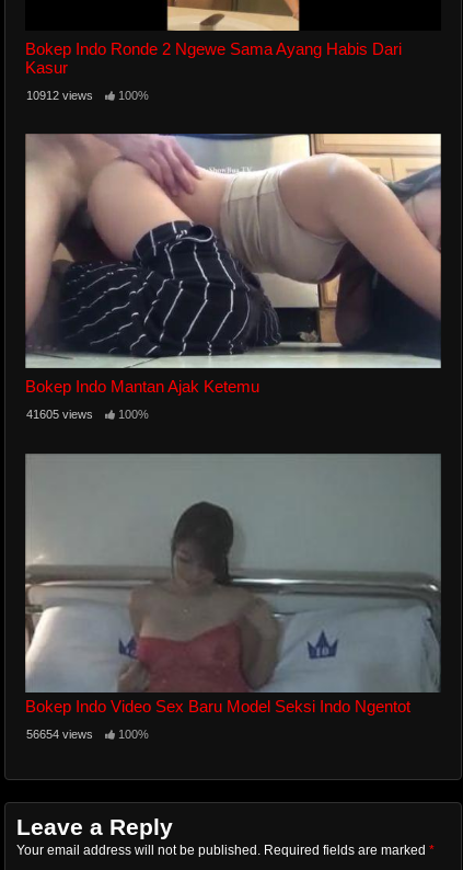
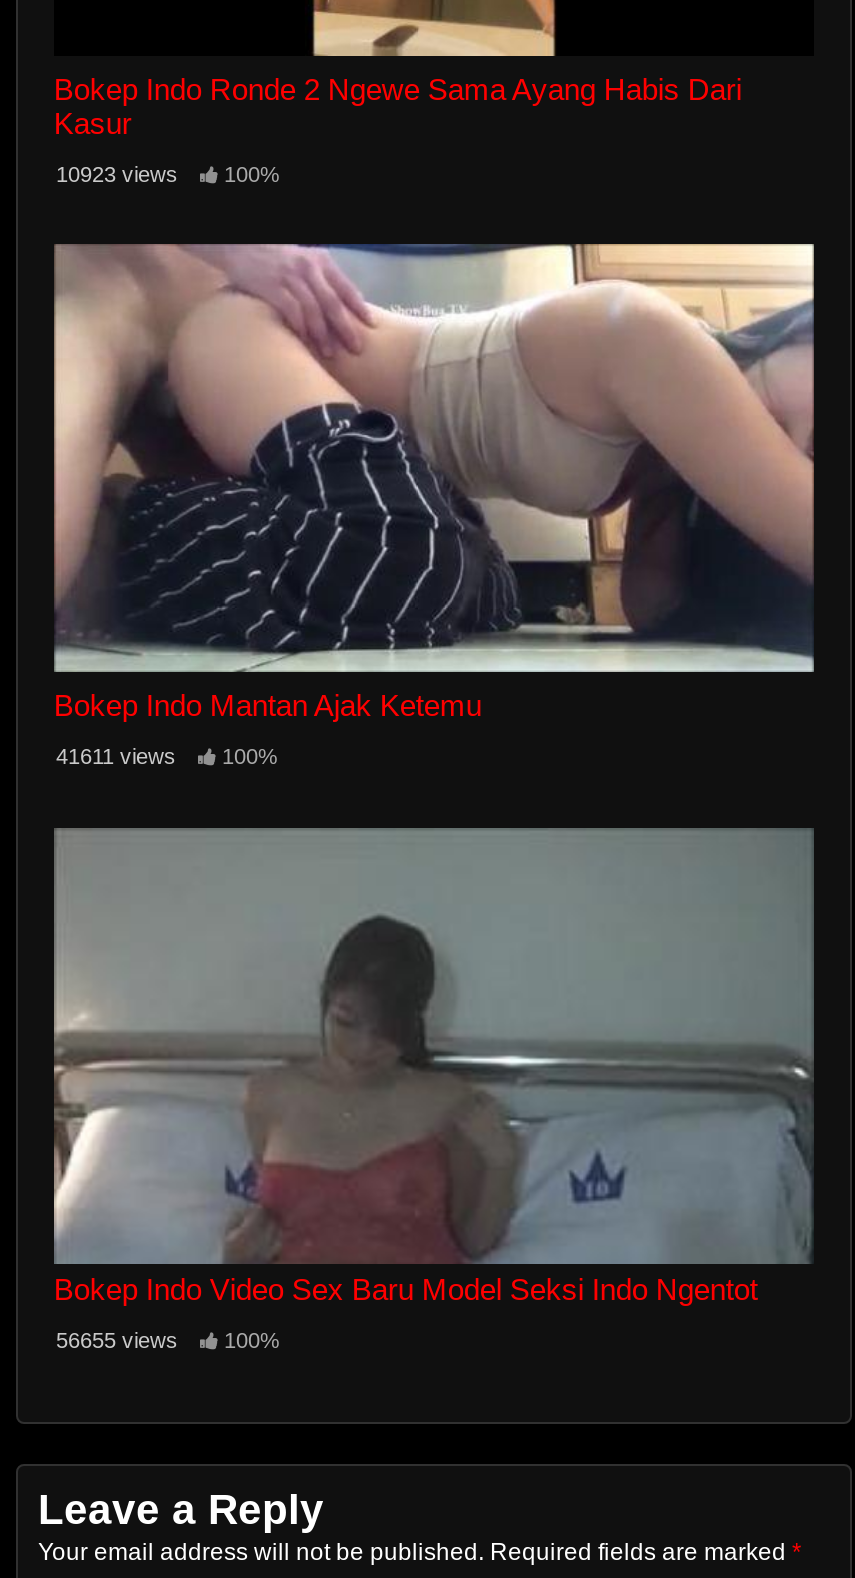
- 10912 views 100%
+ 10923 views 100%

- 41605 views 100%
+ 41611 views 100%

- 56654 views 100%
+ 56655 views 100%
